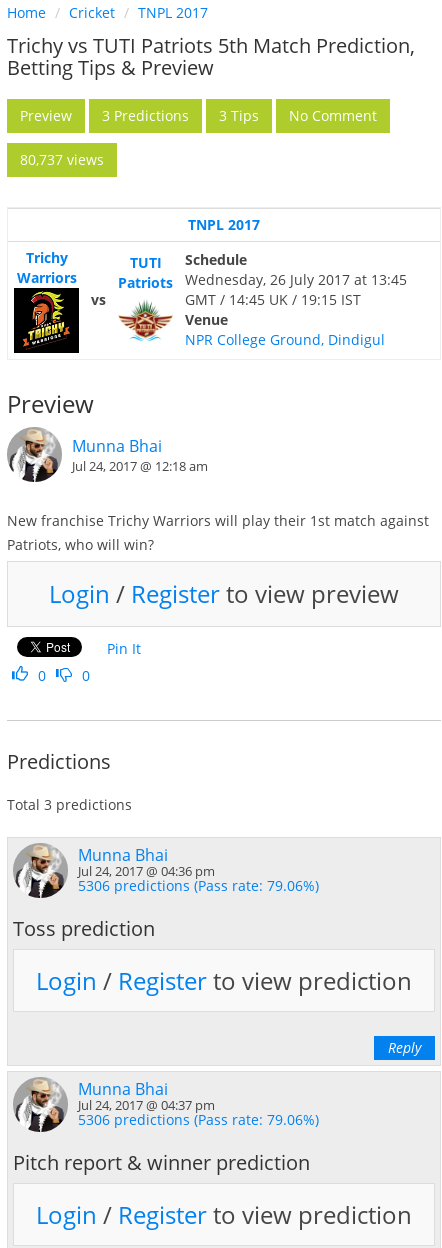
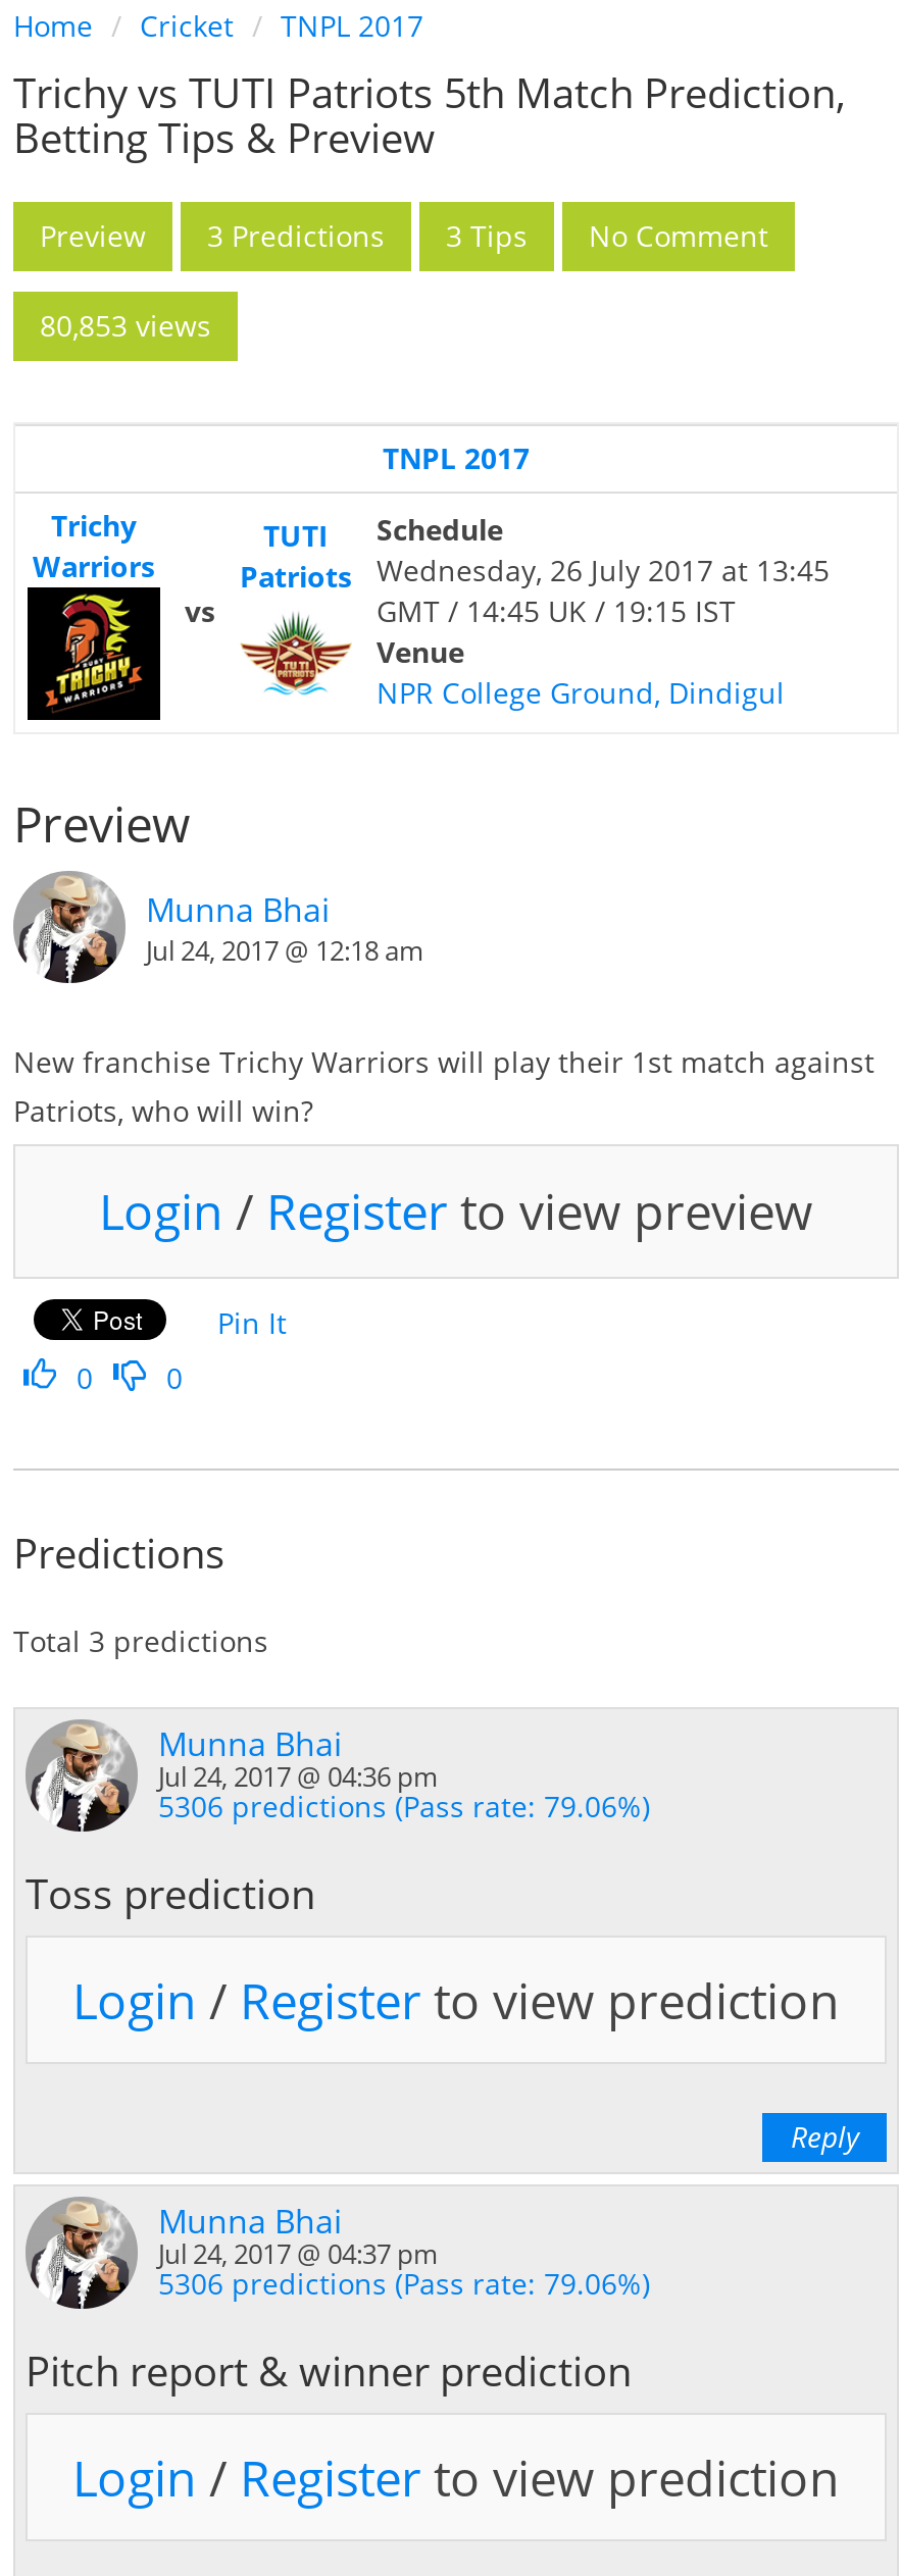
- 80,737 views
+ 80,853 views
